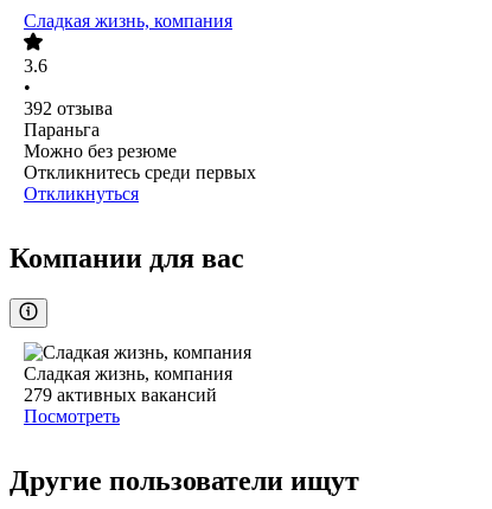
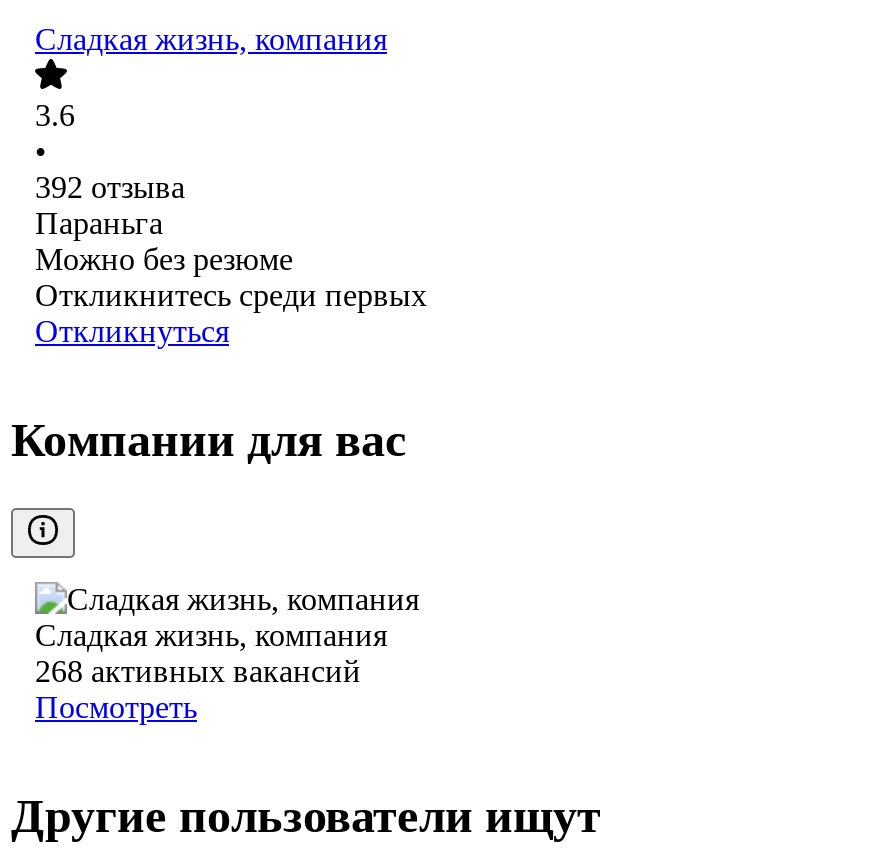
- 279 активных вакансий
+ 268 активных вакансий
